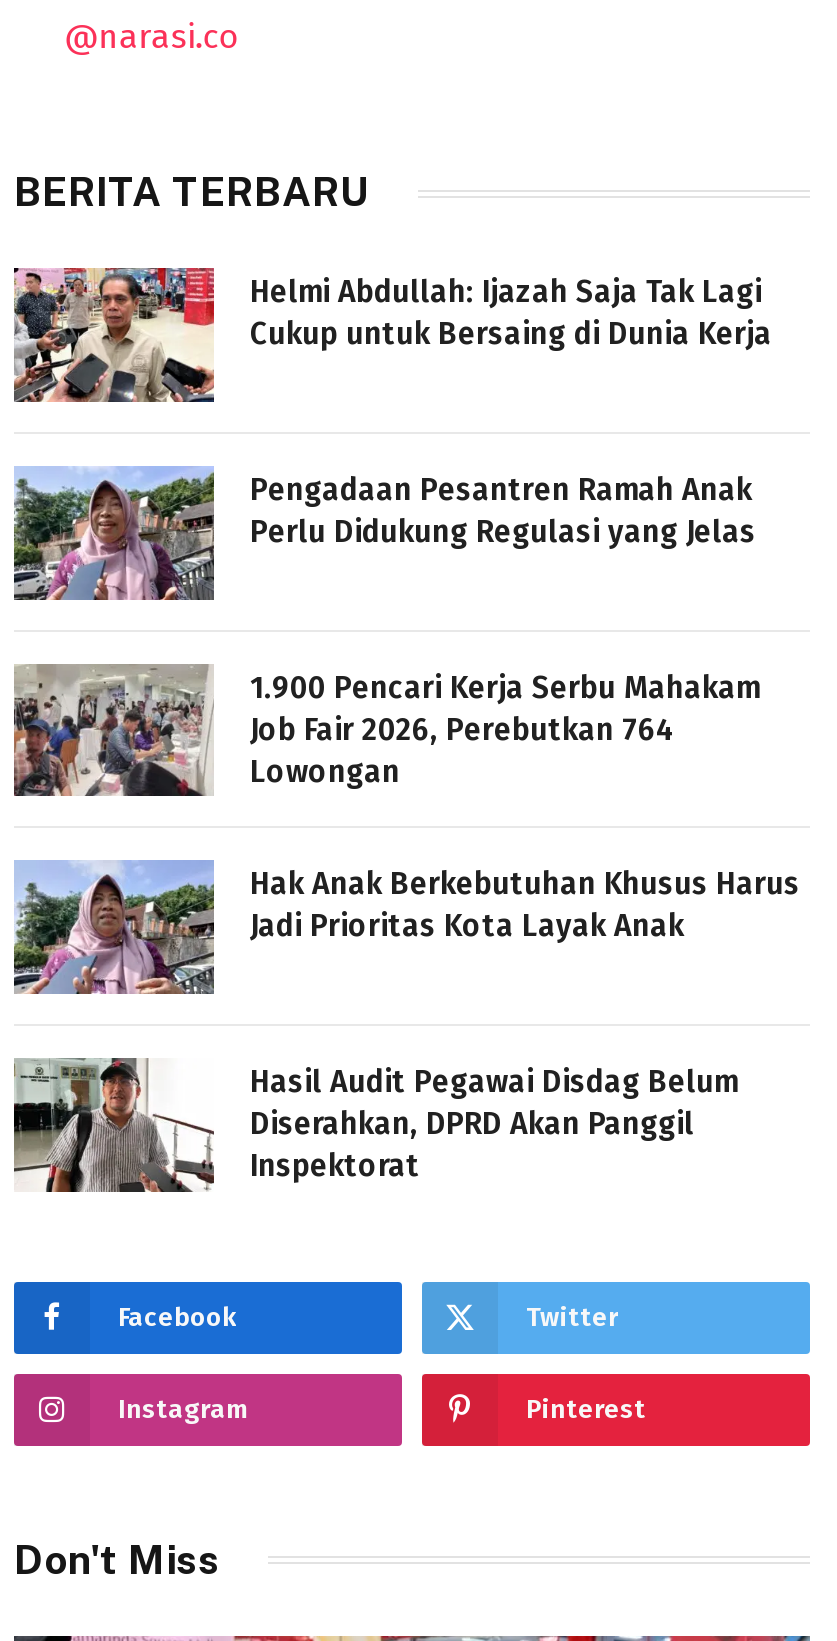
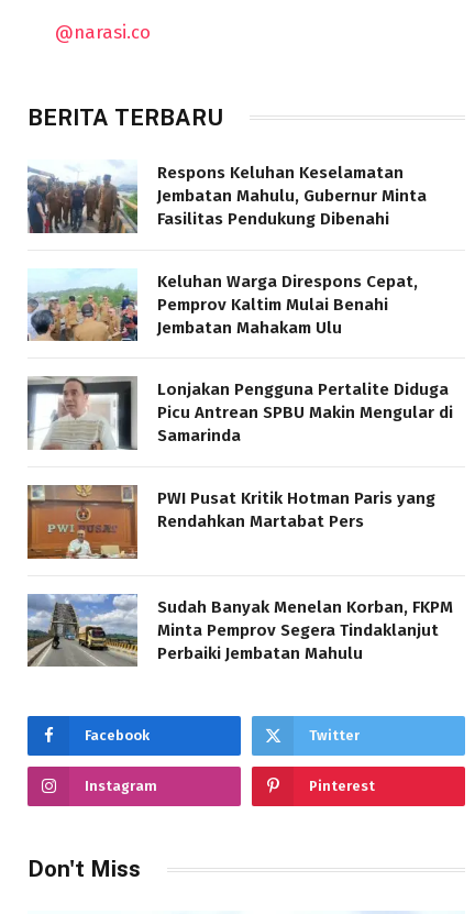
- [image]
- Helmi Abdullah: Ijazah Saja Tak Lagi
- Cukup untuk Bersaing di Dunia Kerja
+ [image]
+ Respons Keluhan Keselamatan
+ Jembatan Mahulu, Gubernur Minta
+ Fasilitas Pendukung Dibenahi

- [image]
- Pengadaan Pesantren Ramah Anak
- Perlu Didukung Regulasi yang Jelas
+ [image]
+ Keluhan Warga Direspons Cepat,
+ Pemprov Kaltim Mulai Benahi
+ Jembatan Mahakam Ulu

- [image]
- 1.900 Pencari Kerja Serbu Mahakam
- Job Fair 2026, Perebutkan 764
- Lowongan
+ [image]
+ Lonjakan Pengguna Pertalite Diduga
+ Picu Antrean SPBU Makin Mengular di
+ Samarinda

- [image]
- Hak Anak Berkebutuhan Khusus Harus
- Jadi Prioritas Kota Layak Anak
+ [image]
+ PWI Pusat Kritik Hotman Paris yang
+ Rendahkan Martabat Pers

- [image]
- Hasil Audit Pegawai Disdag Belum
- Diserahkan, DPRD Akan Panggil
- Inspektorat
+ [image]
+ Sudah Banyak Menelan Korban, FKPM
+ Minta Pemprov Segera Tindaklanjut
+ Perbaiki Jembatan Mahulu
